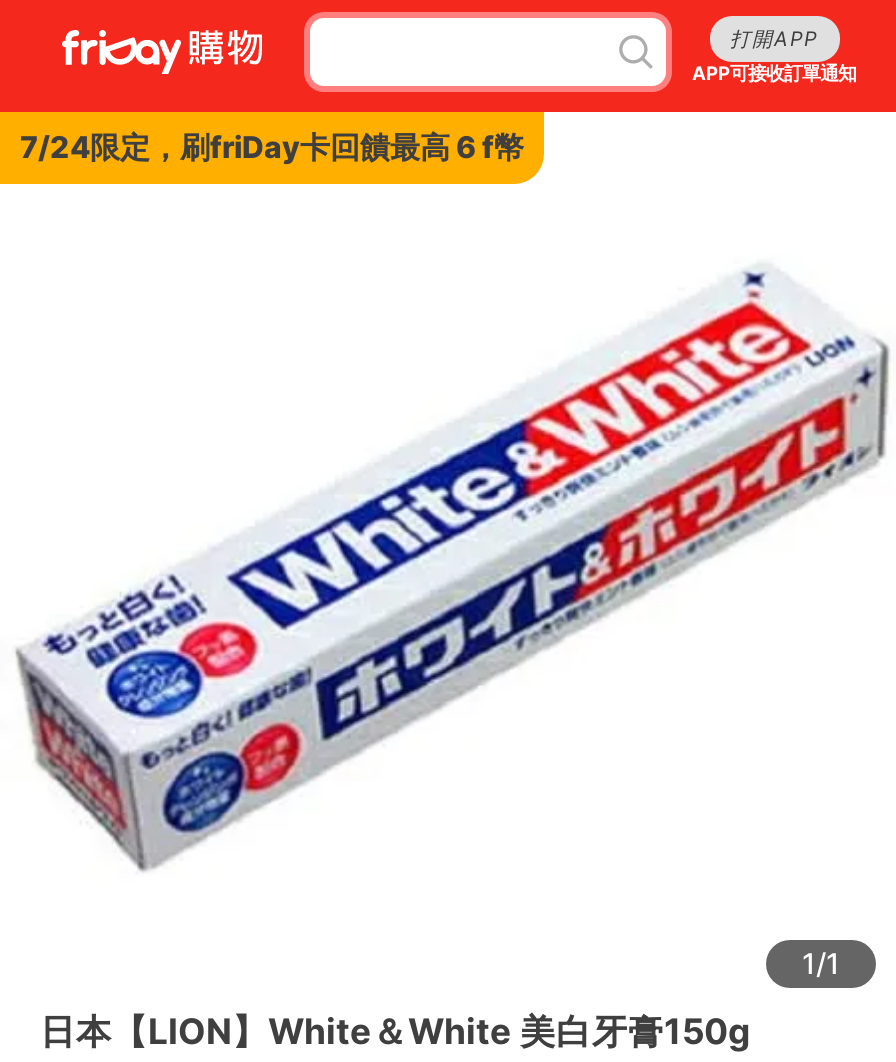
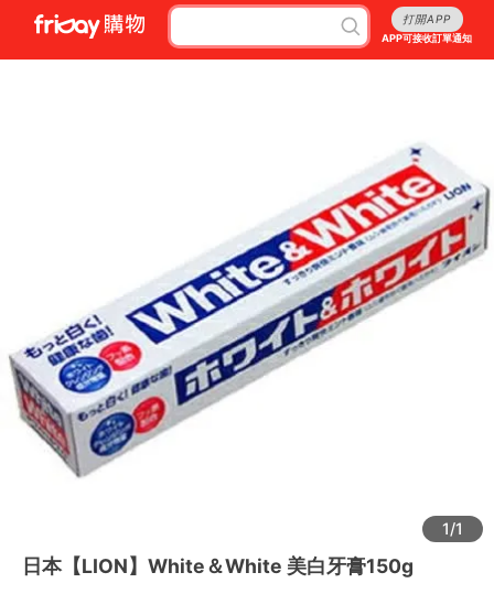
- 7/24限定，刷friDay卡回饋最高 6 f幣
